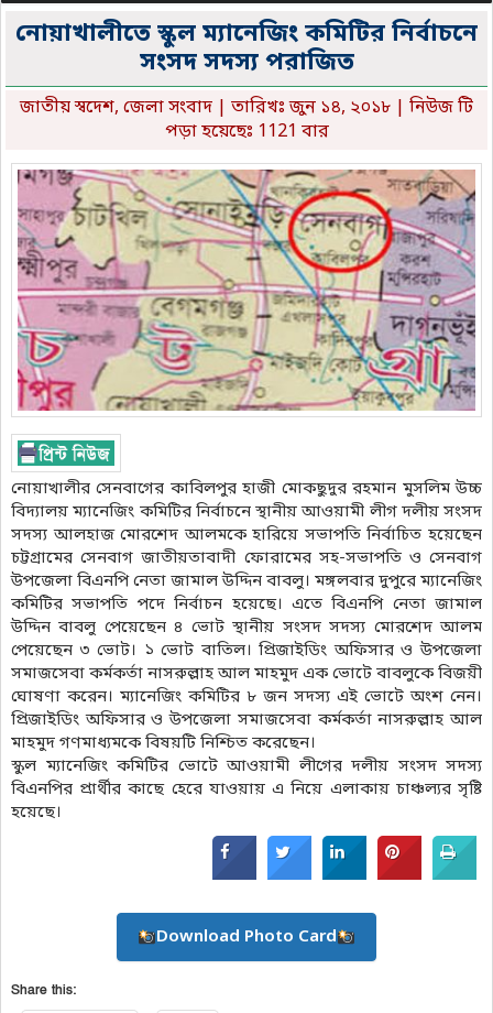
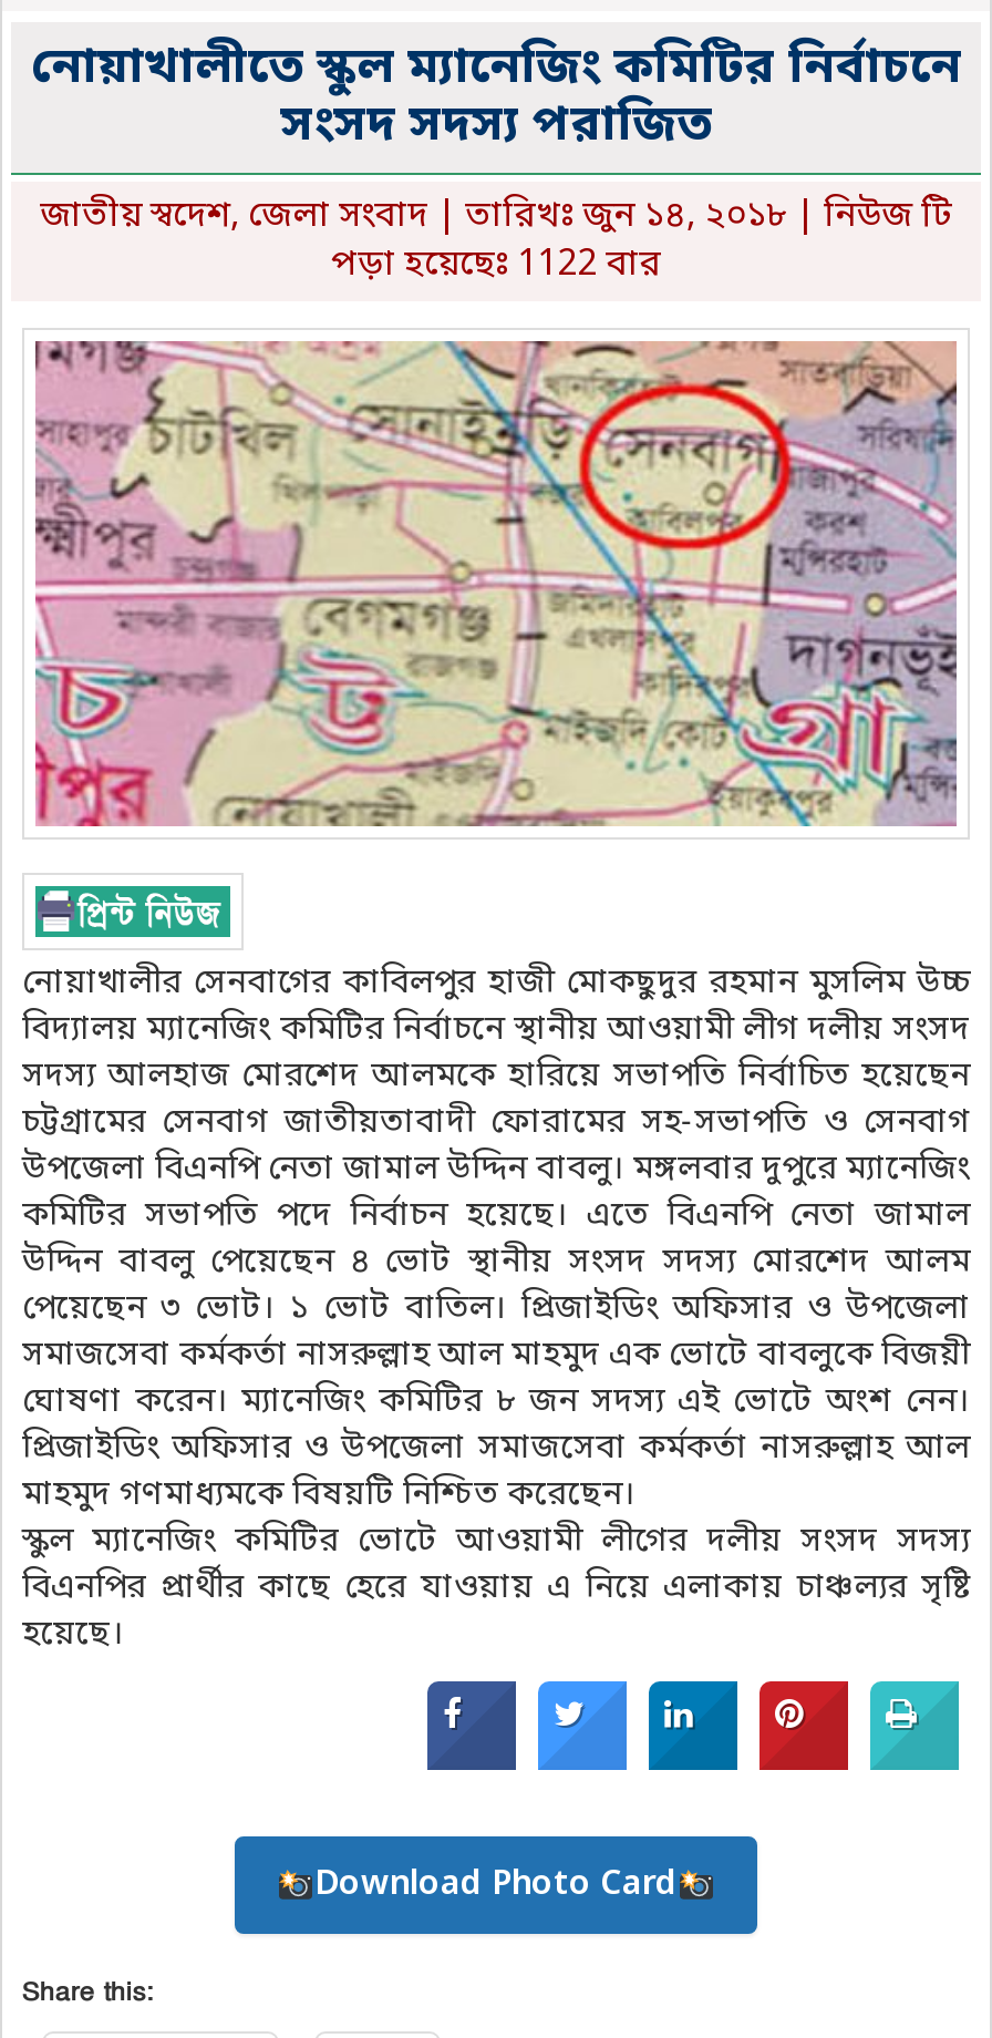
- পড়া হয়েছেঃ 1121 বার
+ পড়া হয়েছেঃ 1122 বার
